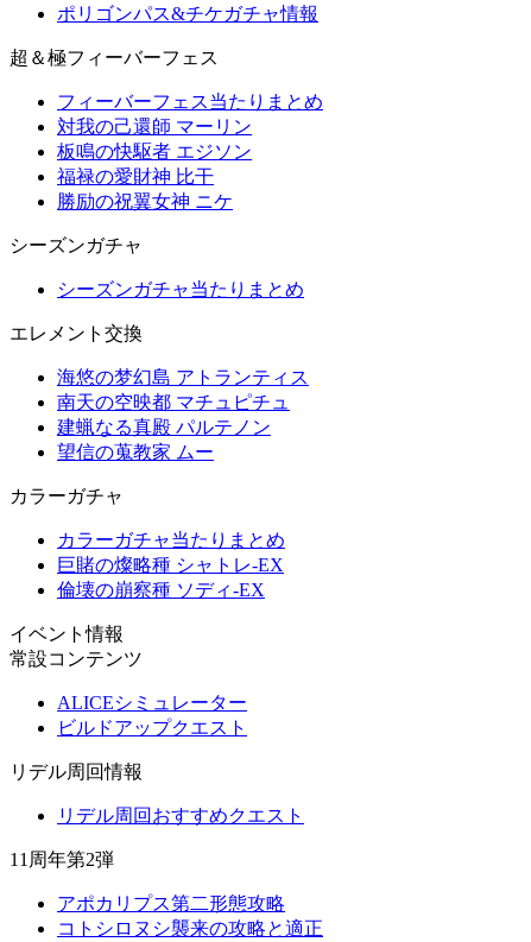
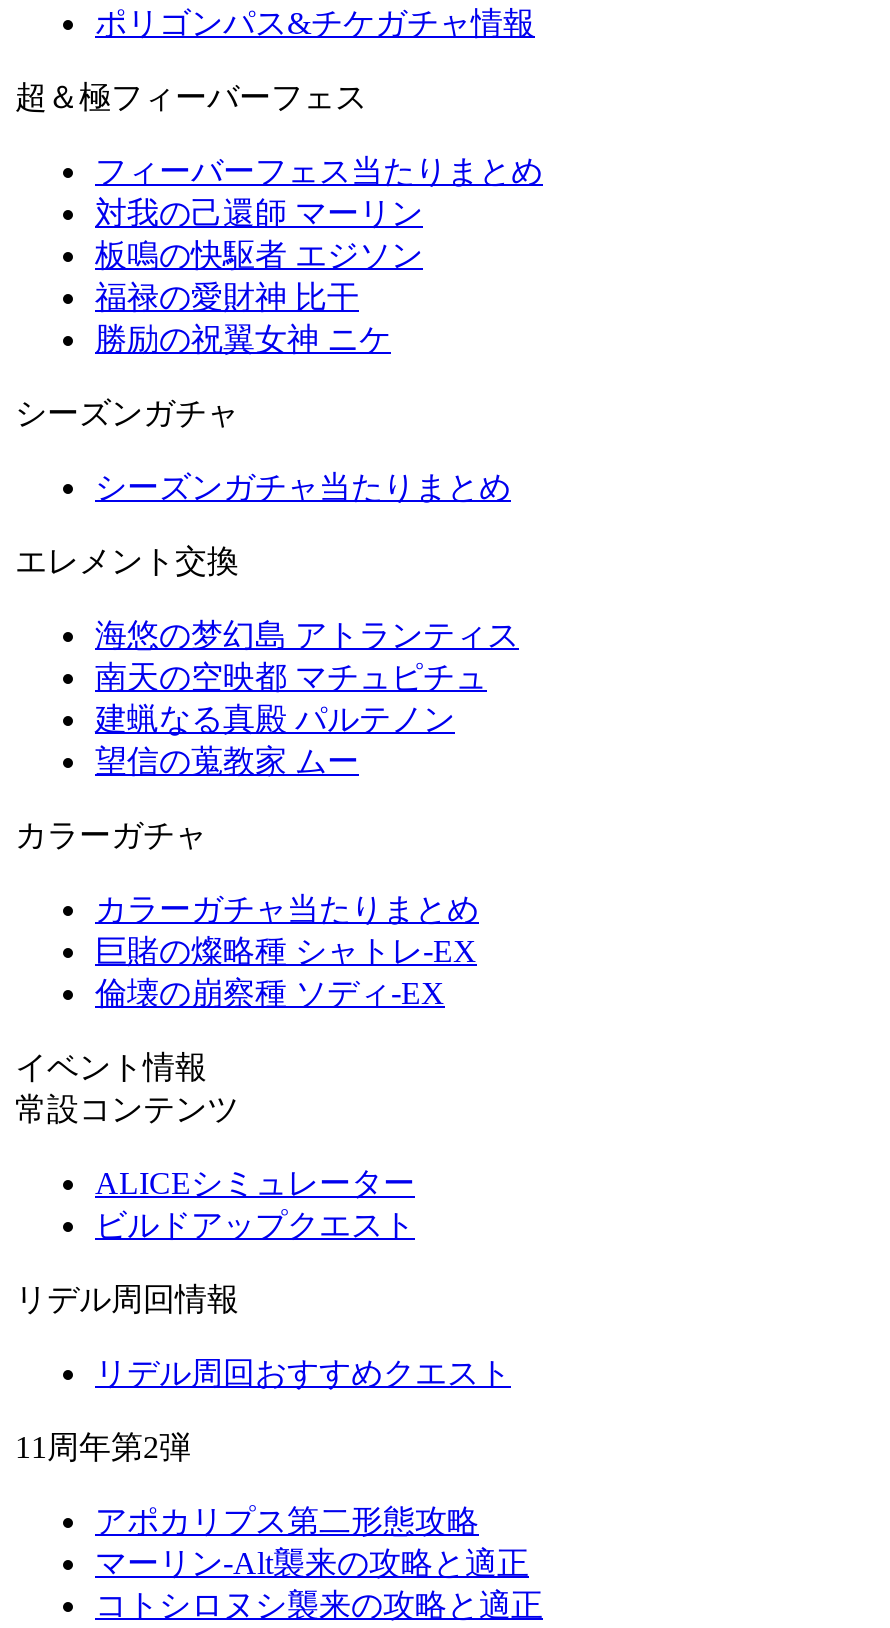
+ マーリン-Alt襲来の攻略と適正
